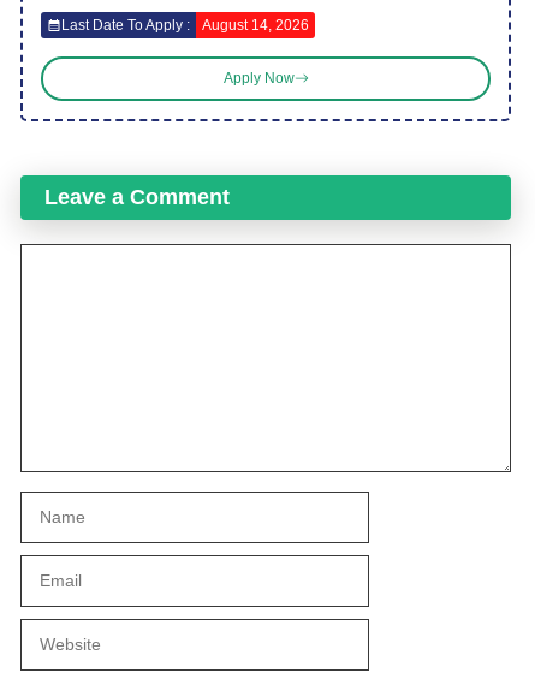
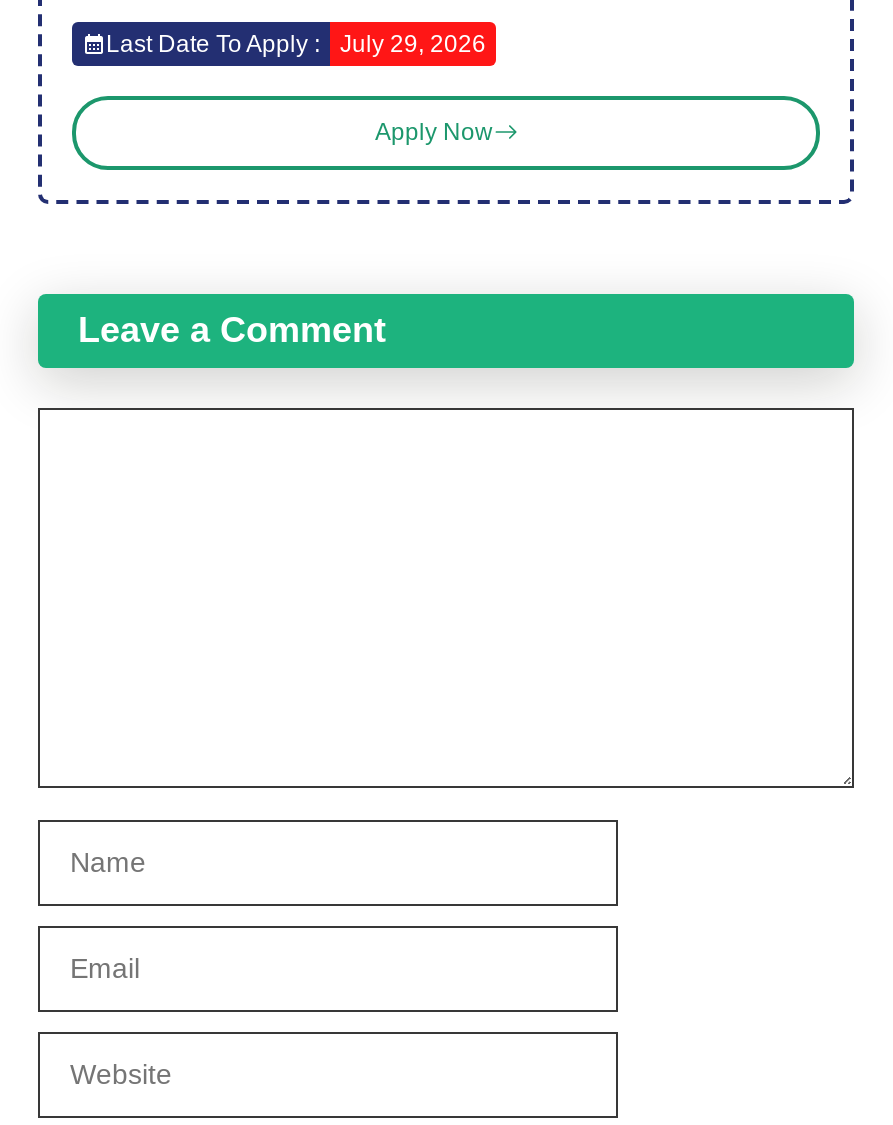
- Last Date To Apply : August 14, 2026
+ Last Date To Apply : July 29, 2026
